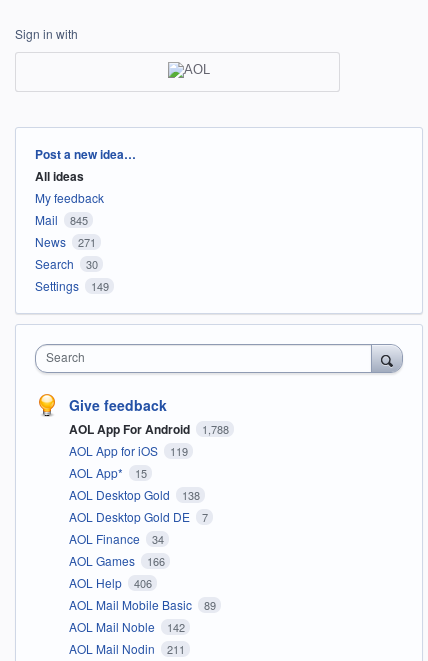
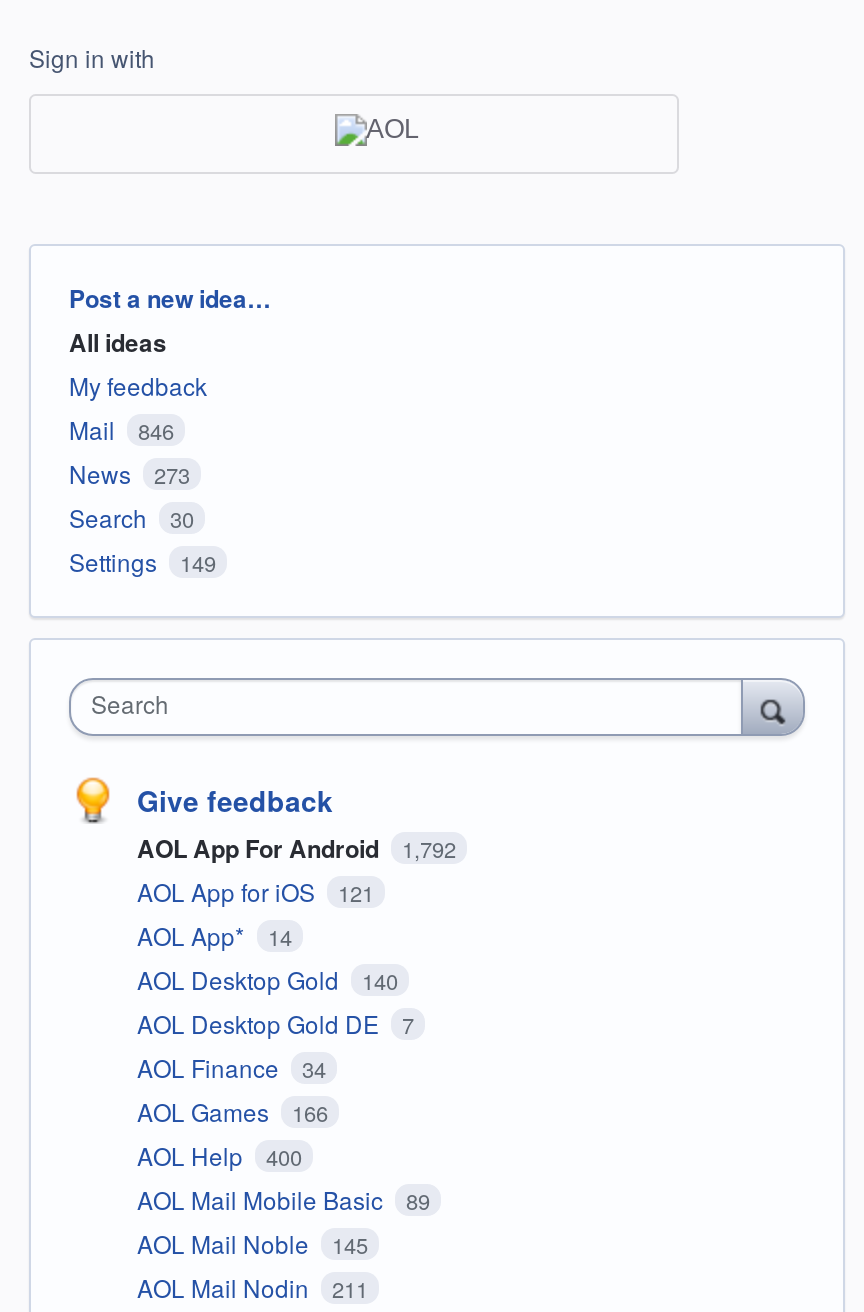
- Mail 845
+ Mail 846

- News 271
+ News 273

- AOL App For Android 1,788
+ AOL App For Android 1,792

- AOL App for iOS 119
+ AOL App for iOS 121

- AOL App* 15
+ AOL App* 14

- AOL Desktop Gold 138
+ AOL Desktop Gold 140

- AOL Help 406
+ AOL Help 400

- AOL Mail Noble 142
+ AOL Mail Noble 145
